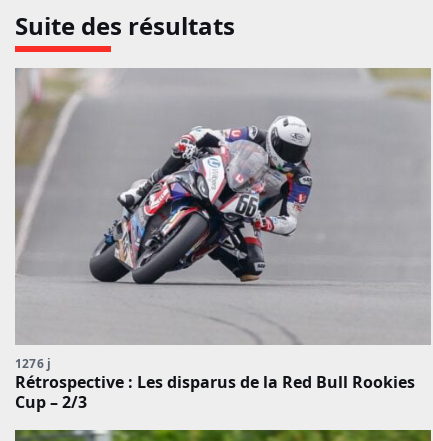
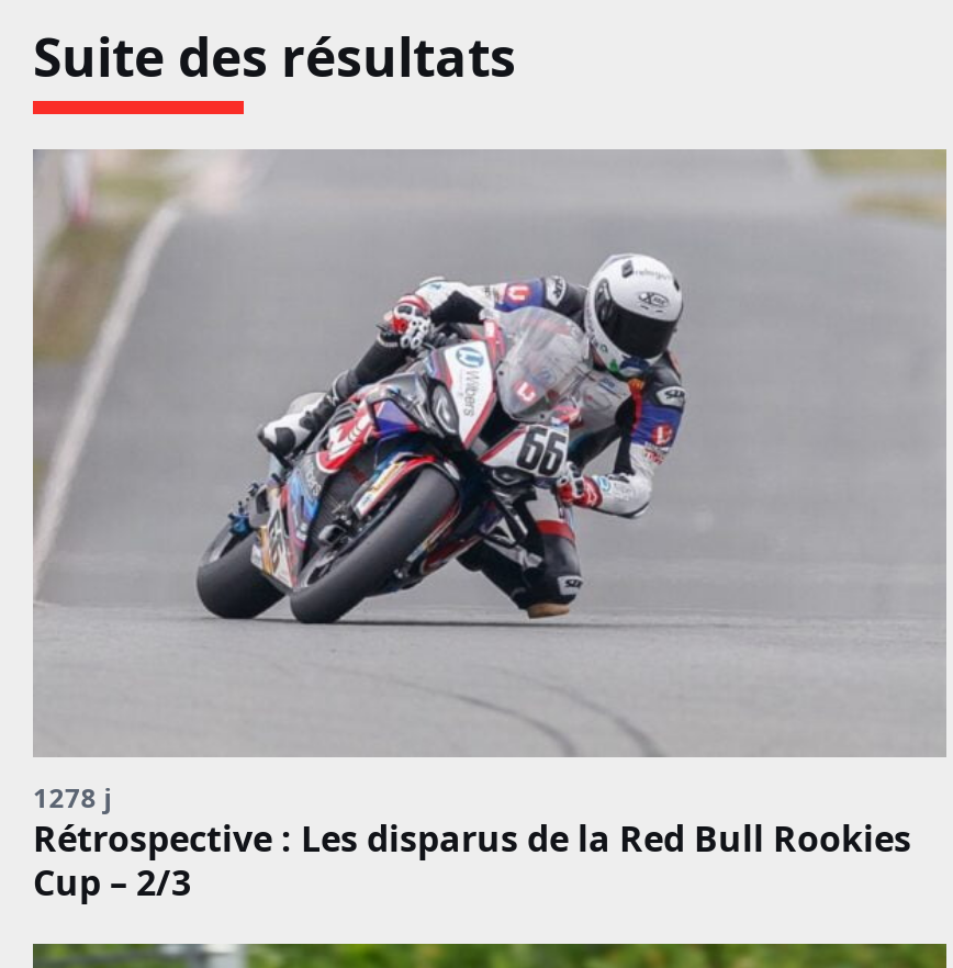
- 1276 j
+ 1278 j
